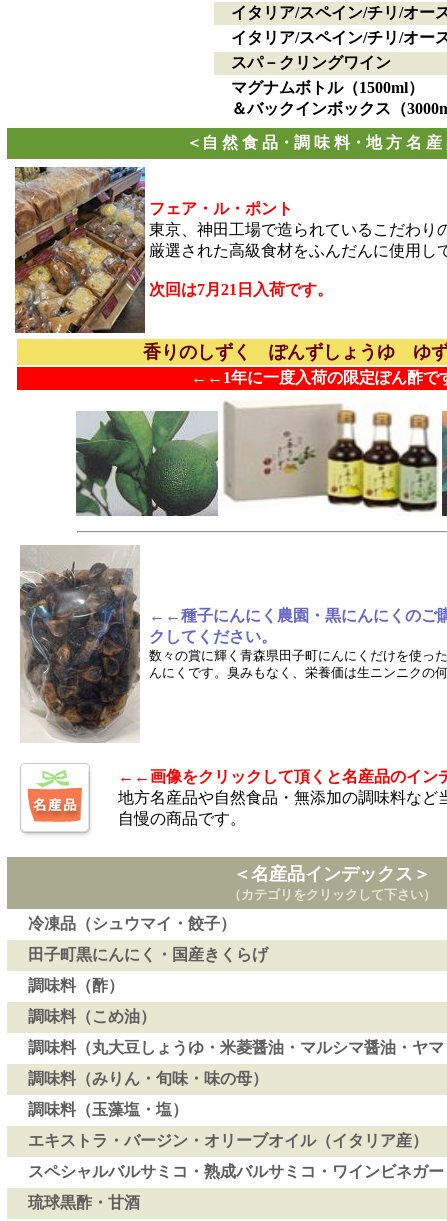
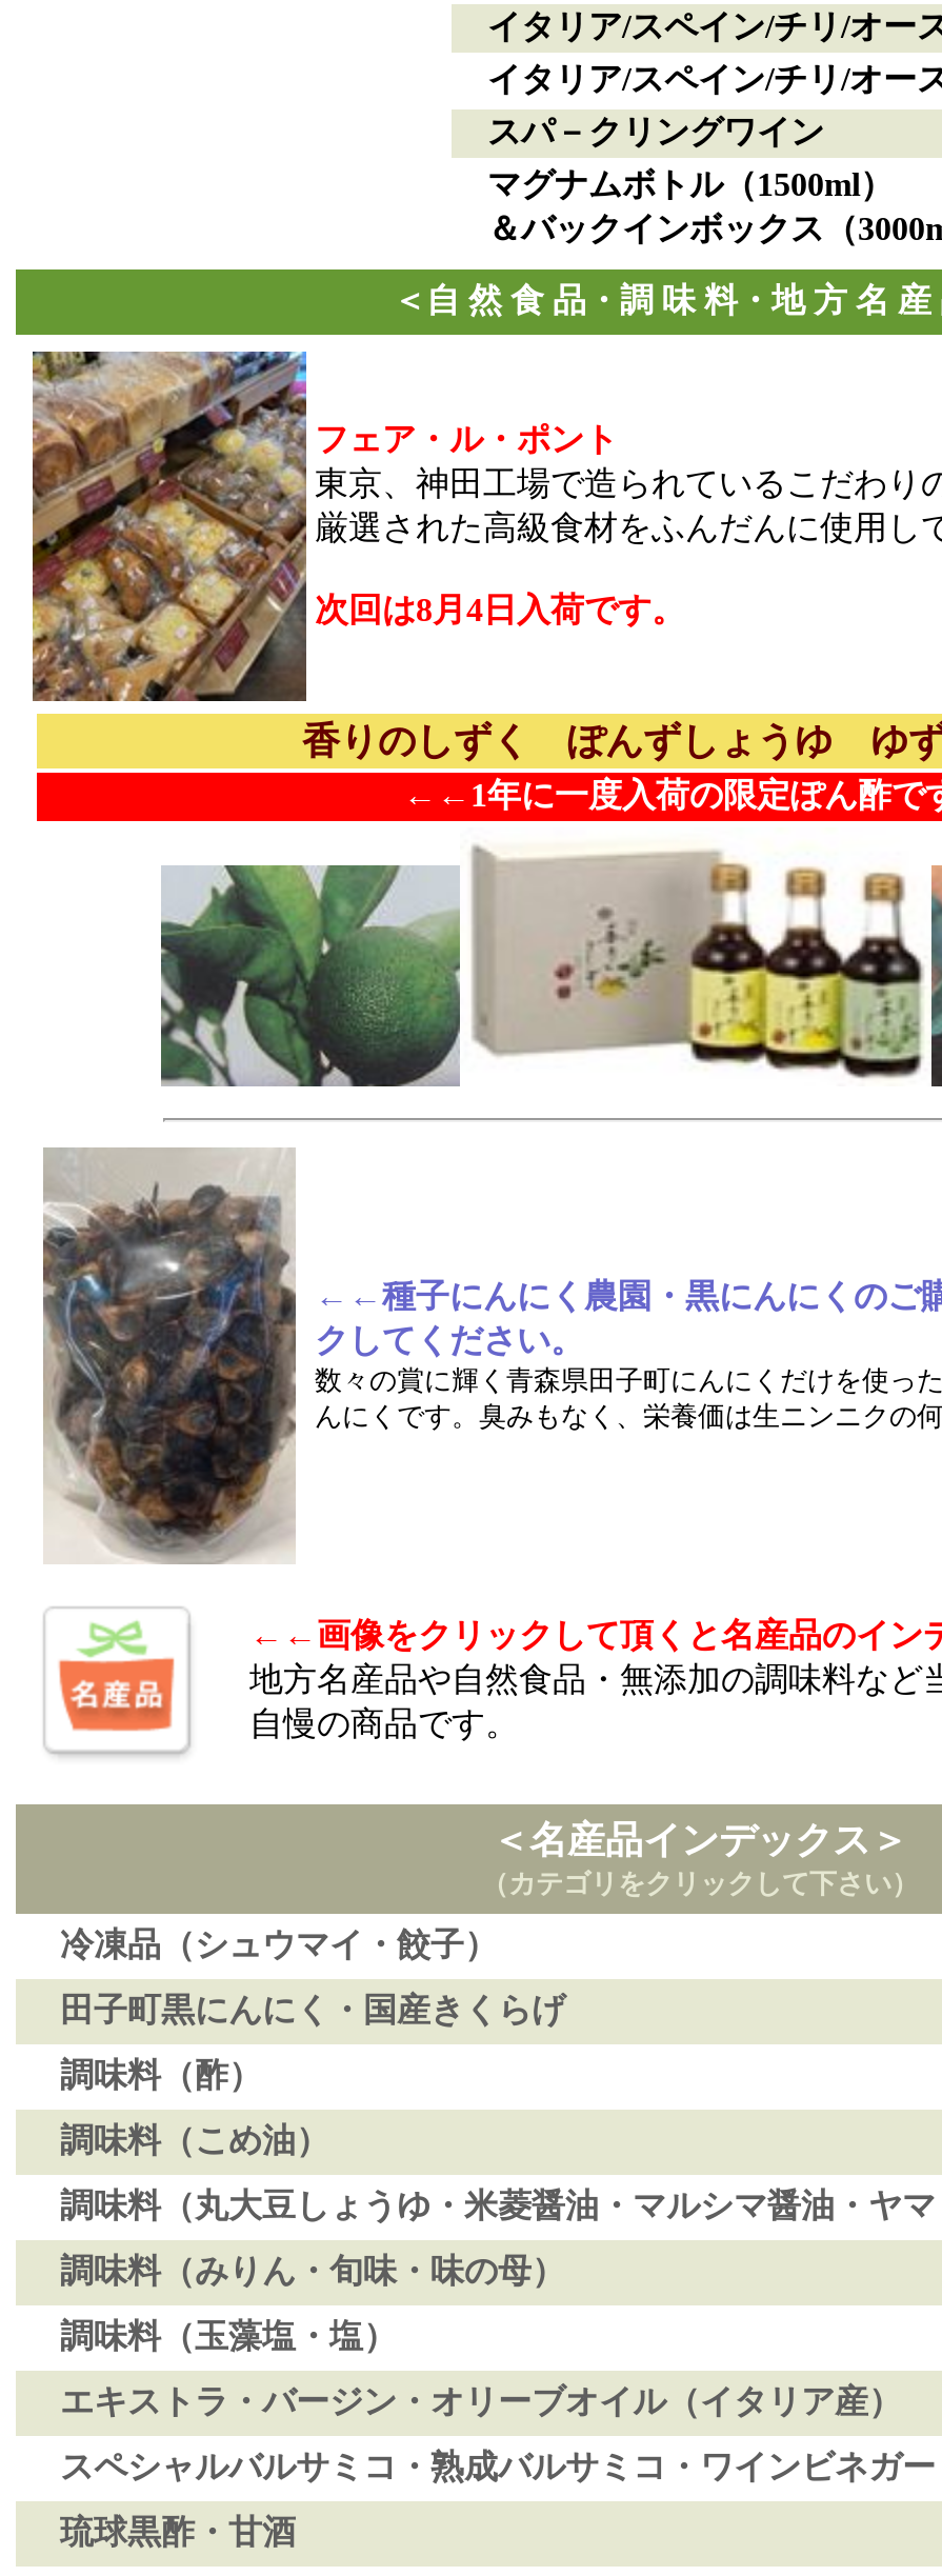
- 次回は7月21日入荷です。
+ 次回は8月4日入荷です。
